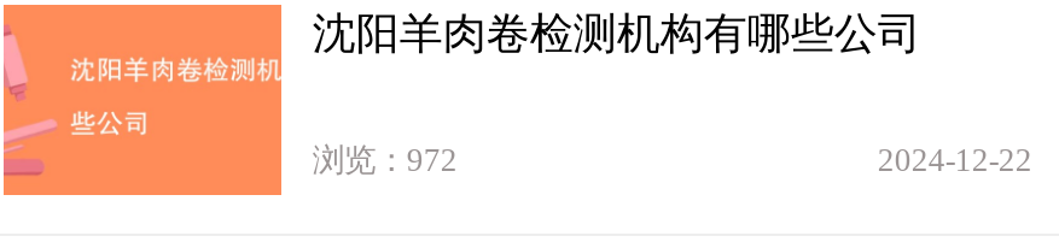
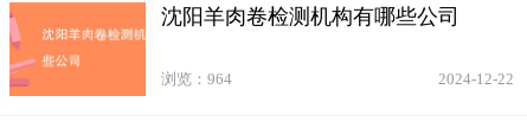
- 浏览：972
+ 浏览：964
